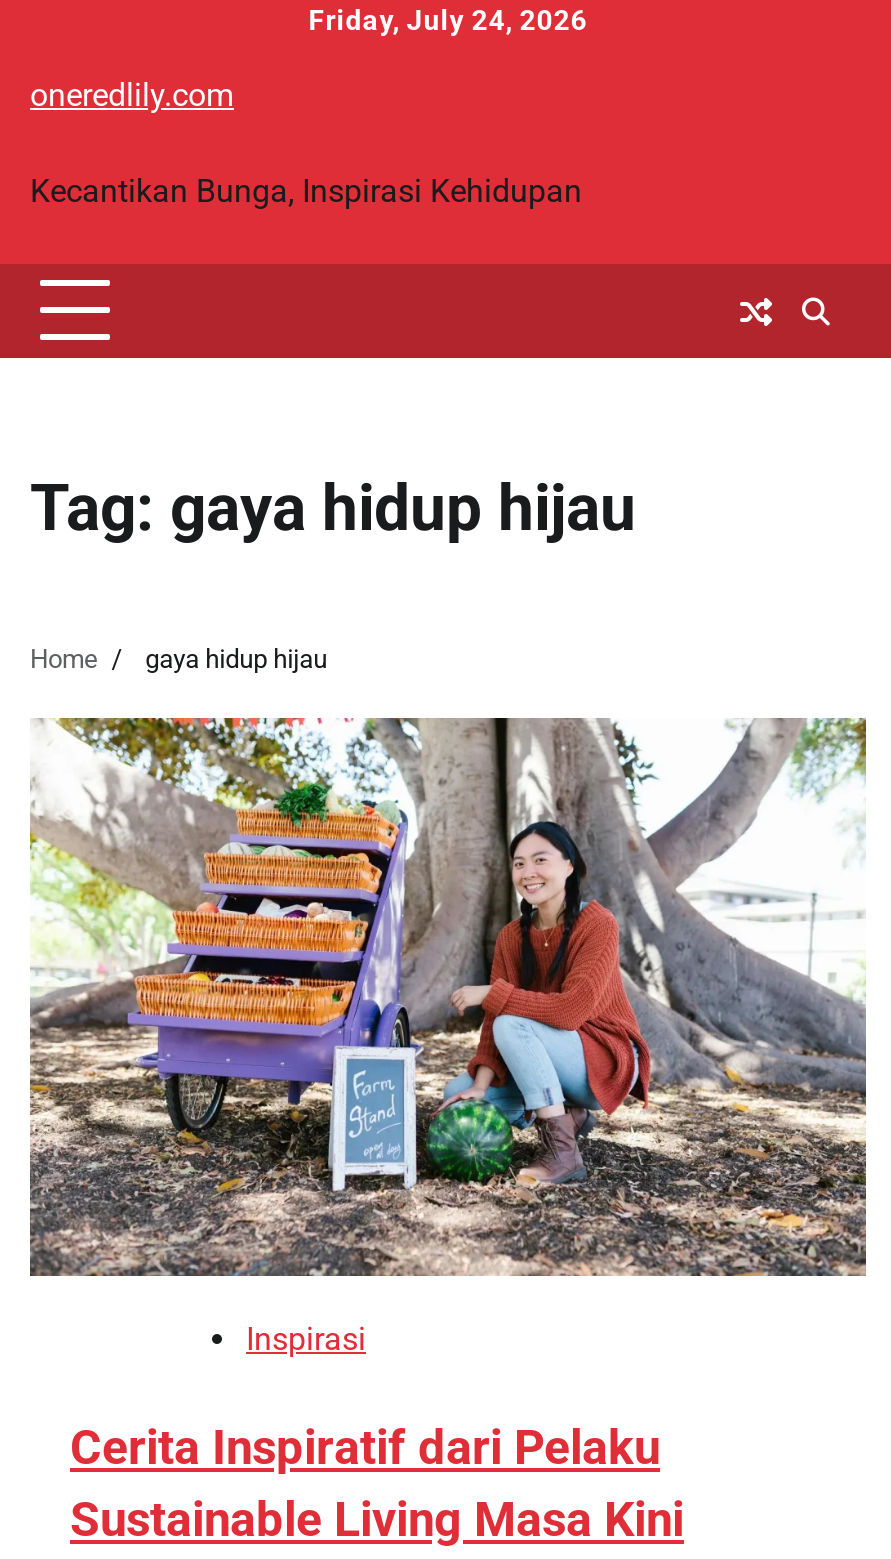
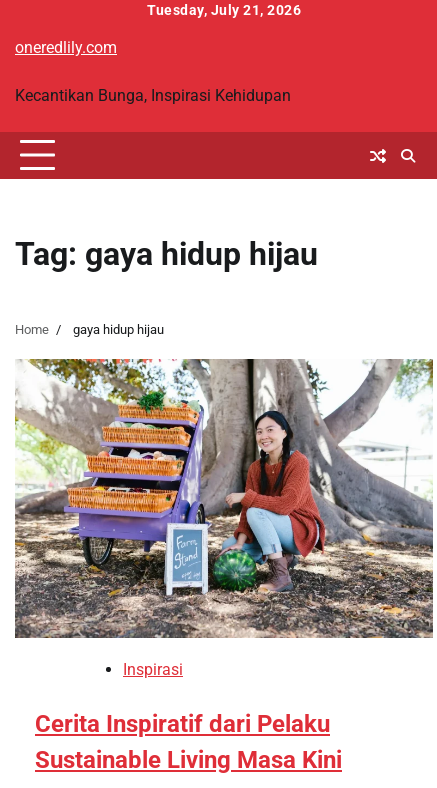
- Friday, July 24, 2026
+ Tuesday, July 21, 2026
